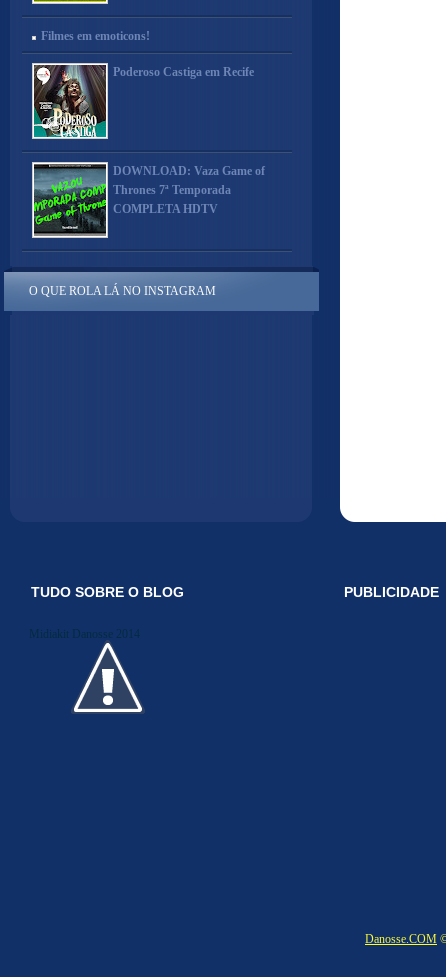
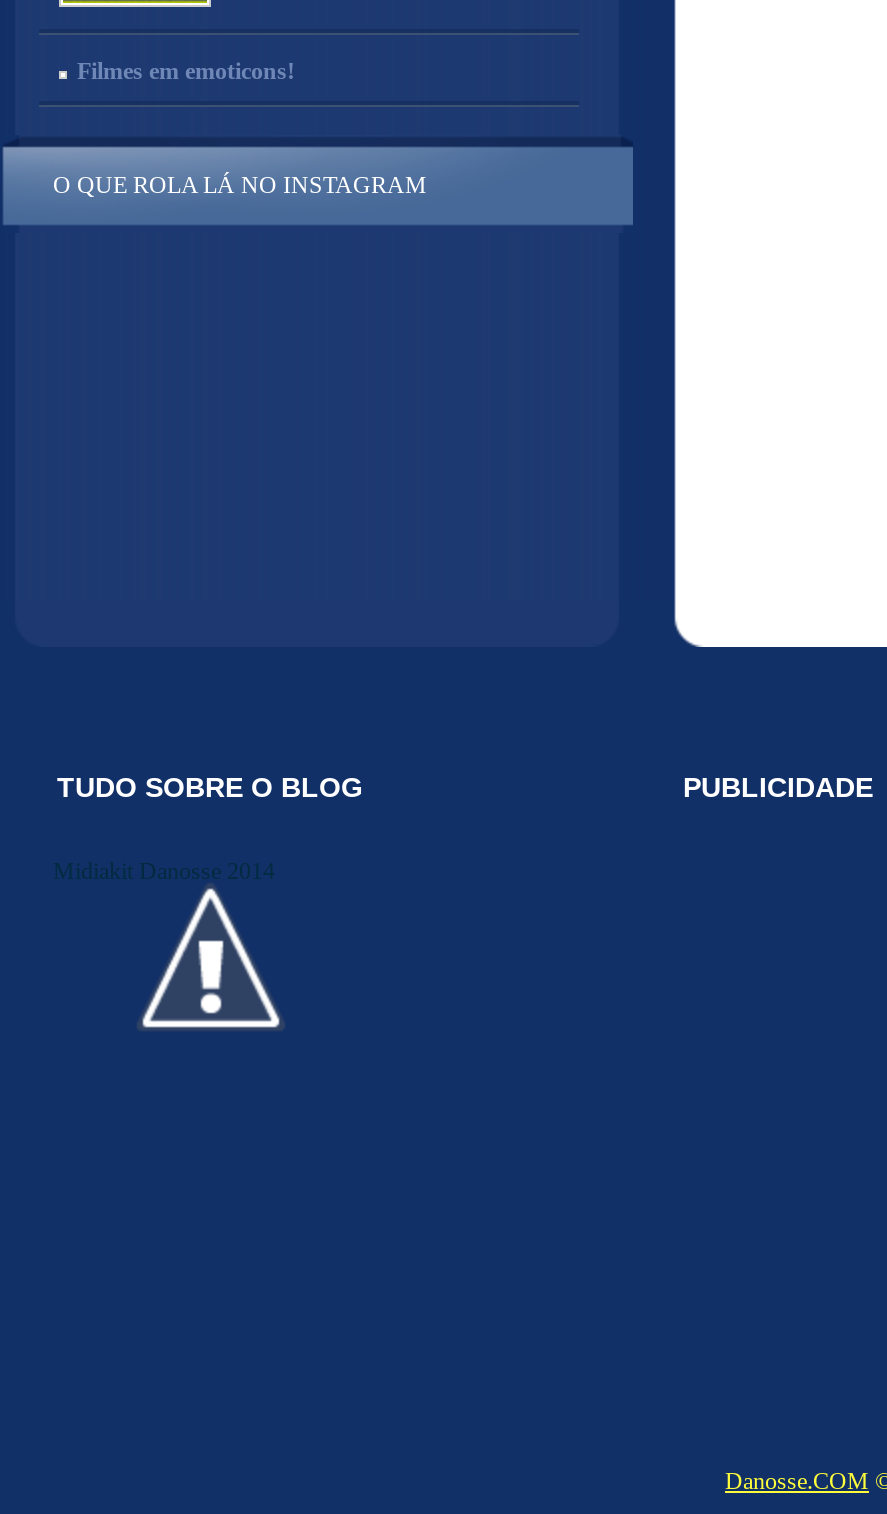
- [image]
- Poderoso Castiga em Recife

- [image]
- DOWNLOAD: Vaza Game of
- Thrones 7ª Temporada
- COMPLETA HDTV
